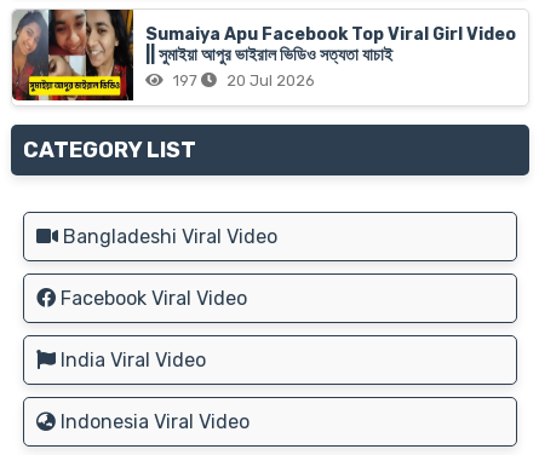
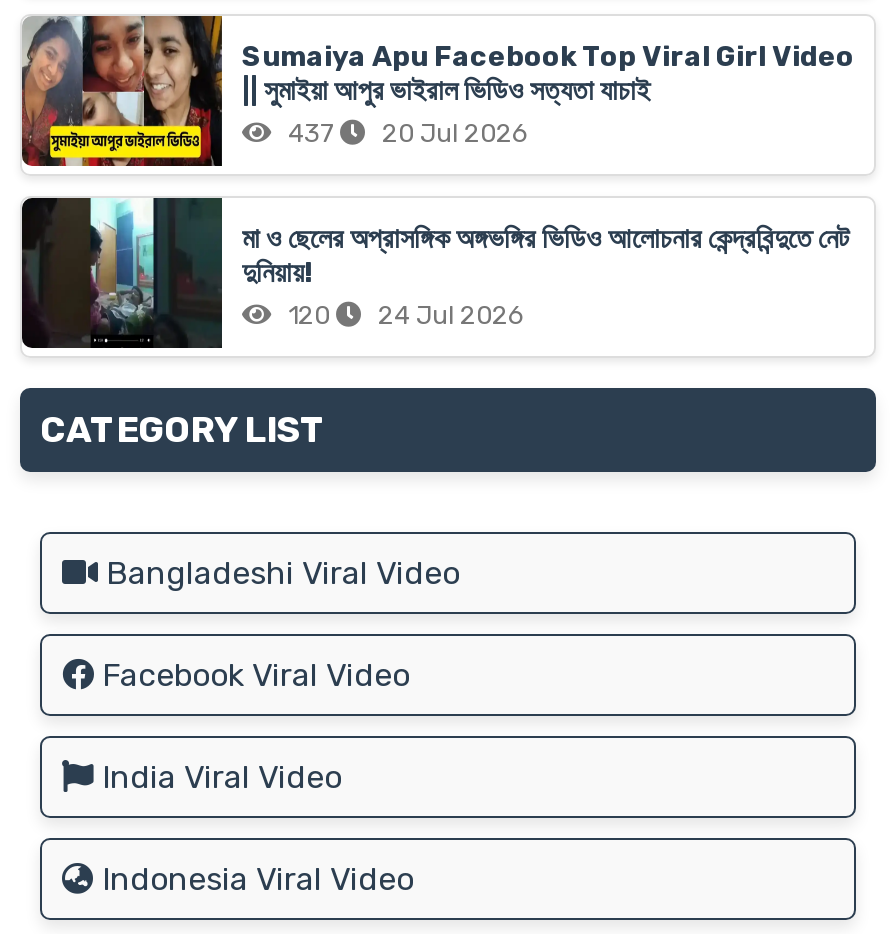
- 197 20 Jul 2026
+ 437 20 Jul 2026

+ [image]
+ মা ও ছেলের অপ্রাসঙ্গিক অঙ্গভঙ্গির ভিডিও আলোচনার কেন্দ্রবিন্দুতে নেট
+ দুনিয়ায়!
+ 120
+ 24 Jul 2026
